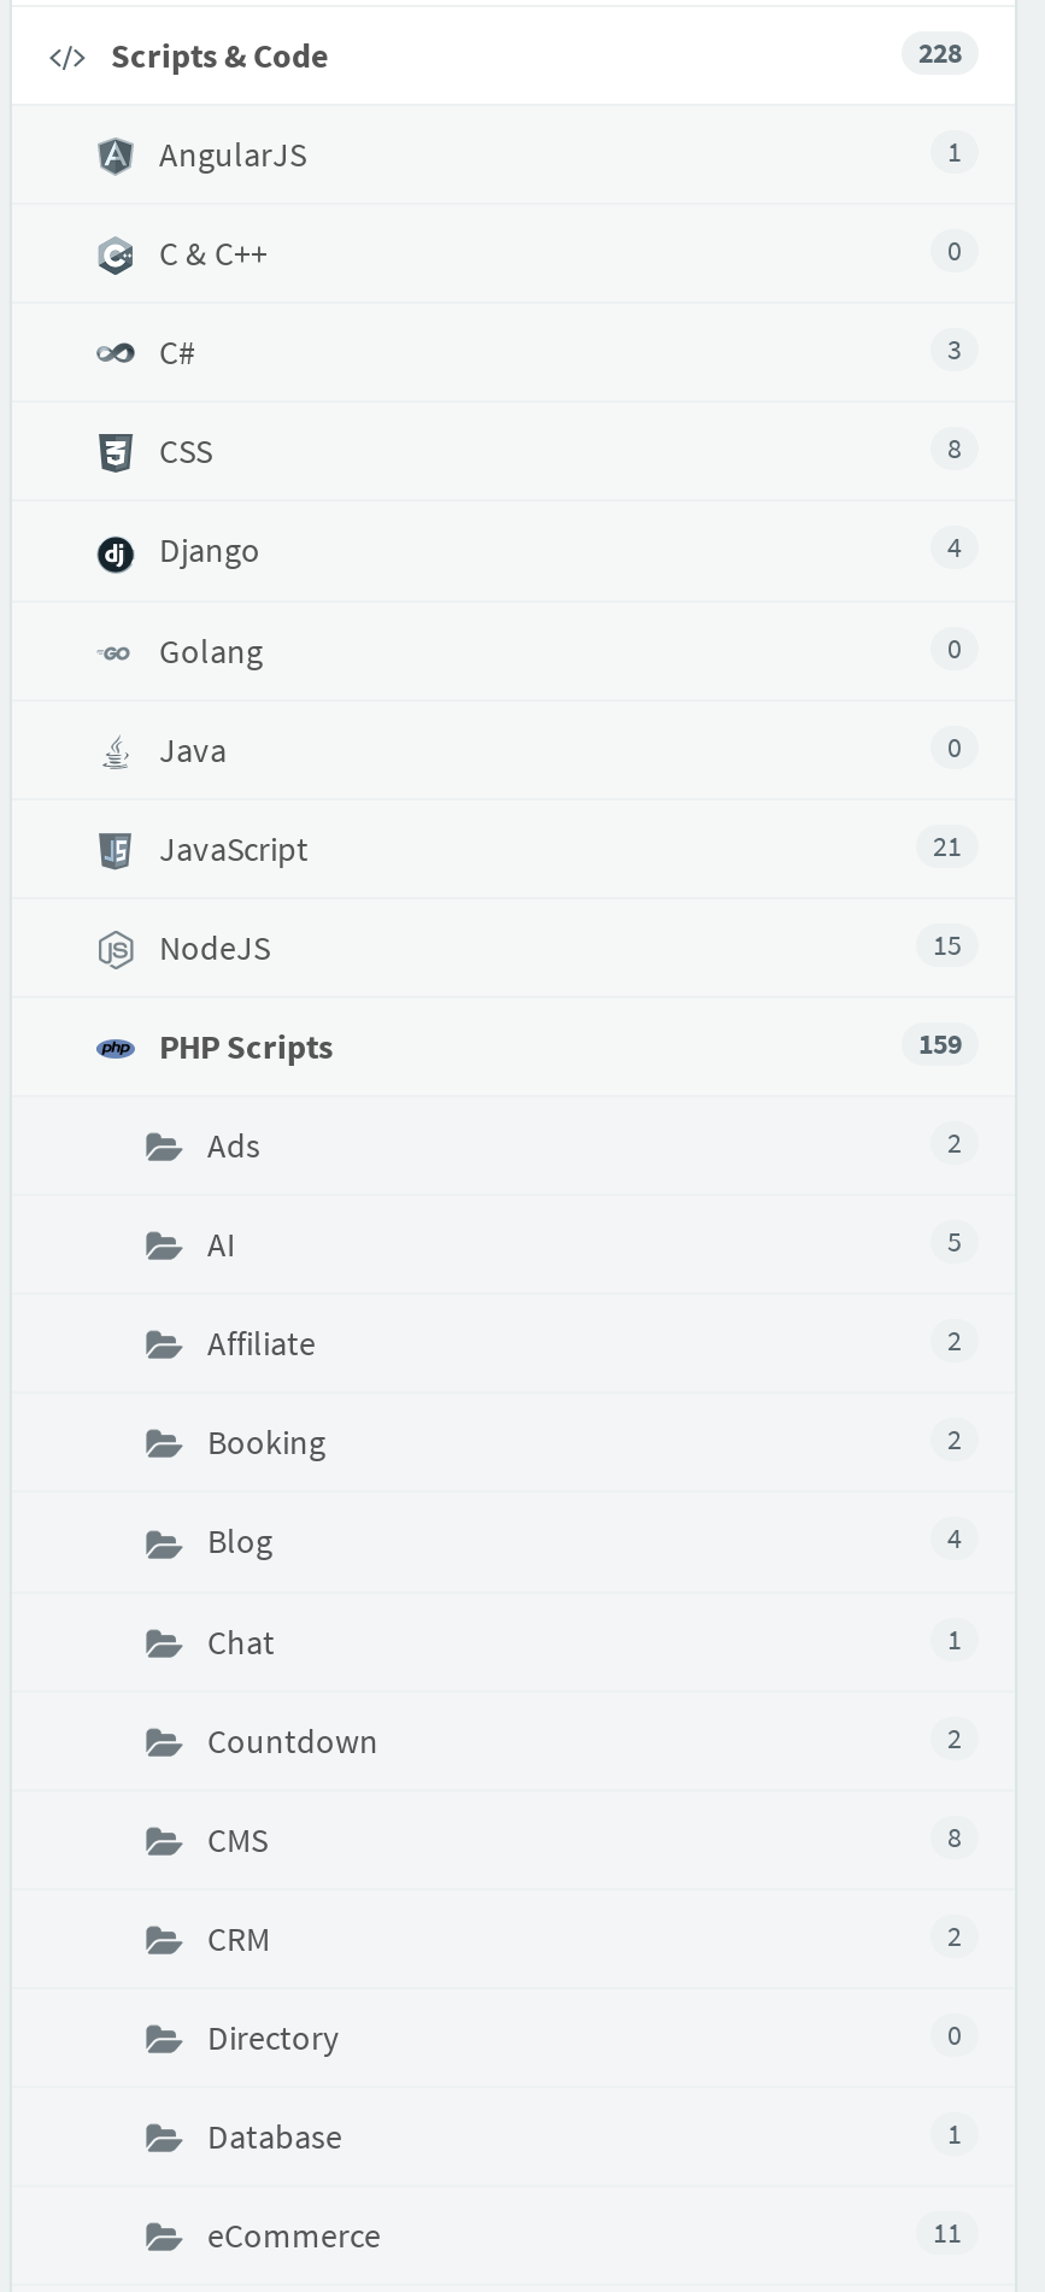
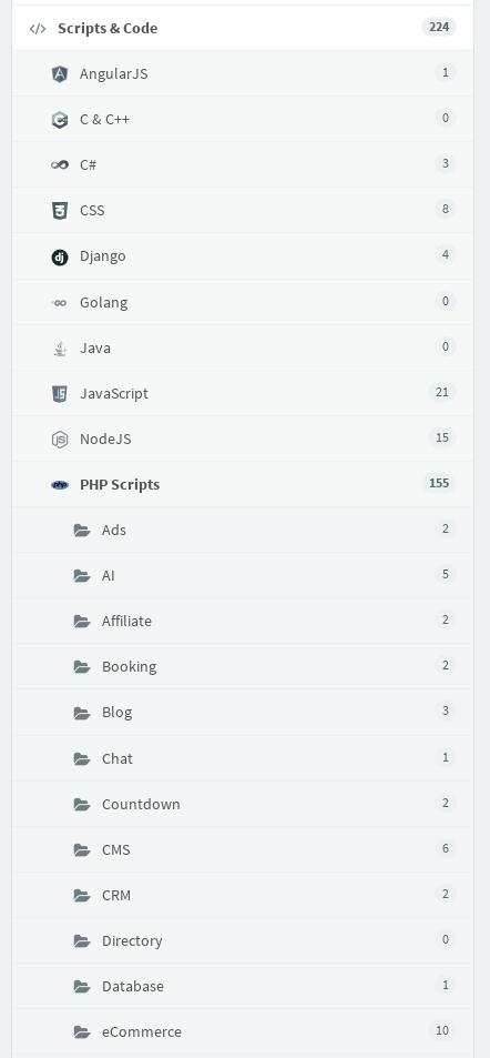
- 228
+ 224

- 159
+ 155

- 4
+ 3

- 8
+ 6

- 11
+ 10
